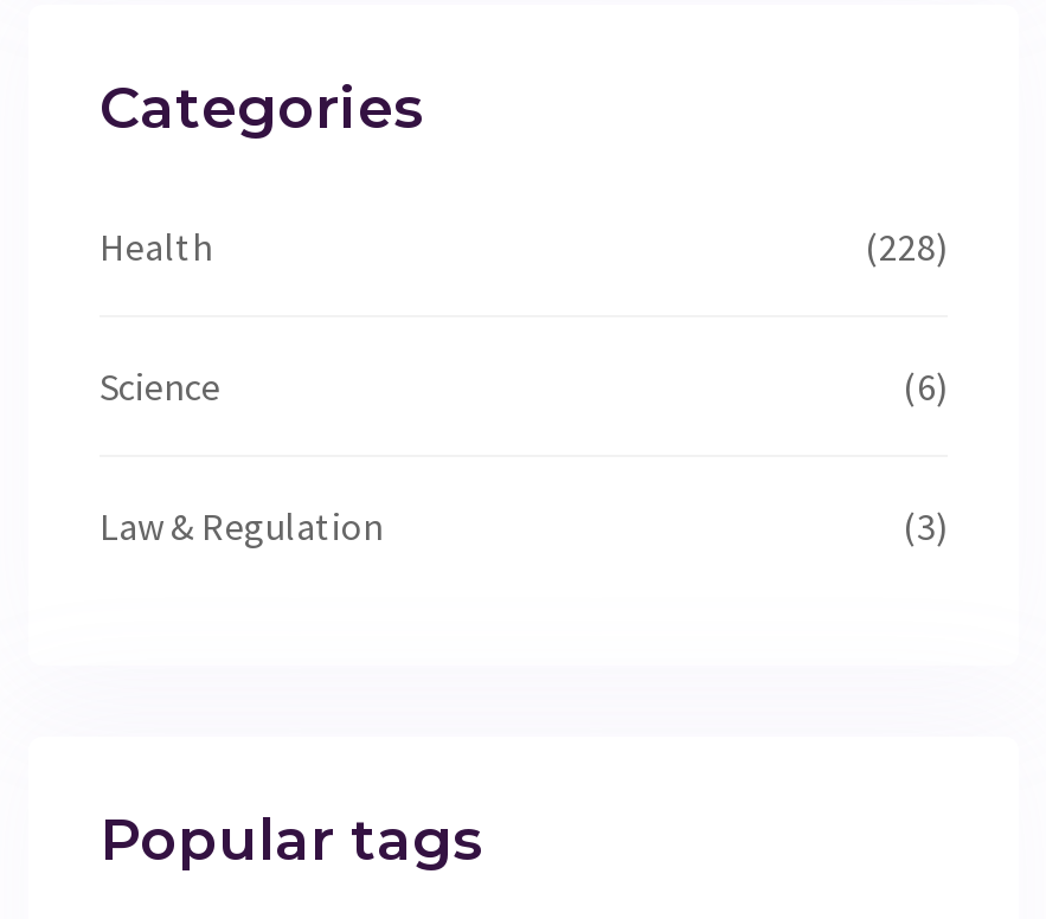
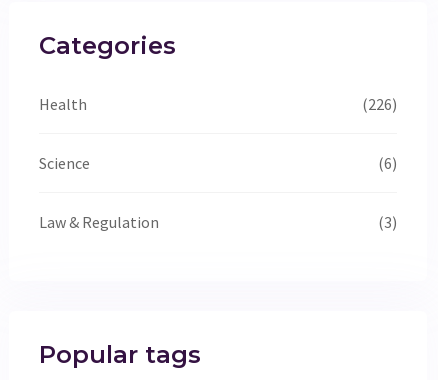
- (228)
+ (226)
